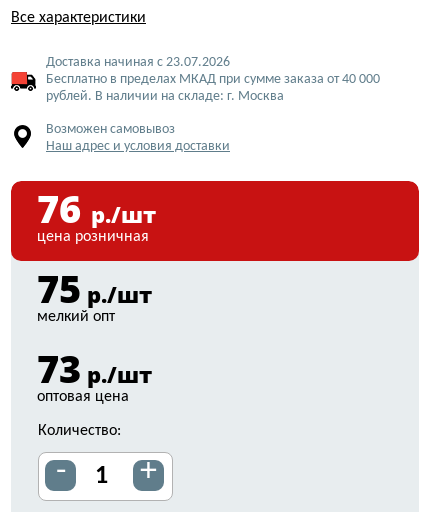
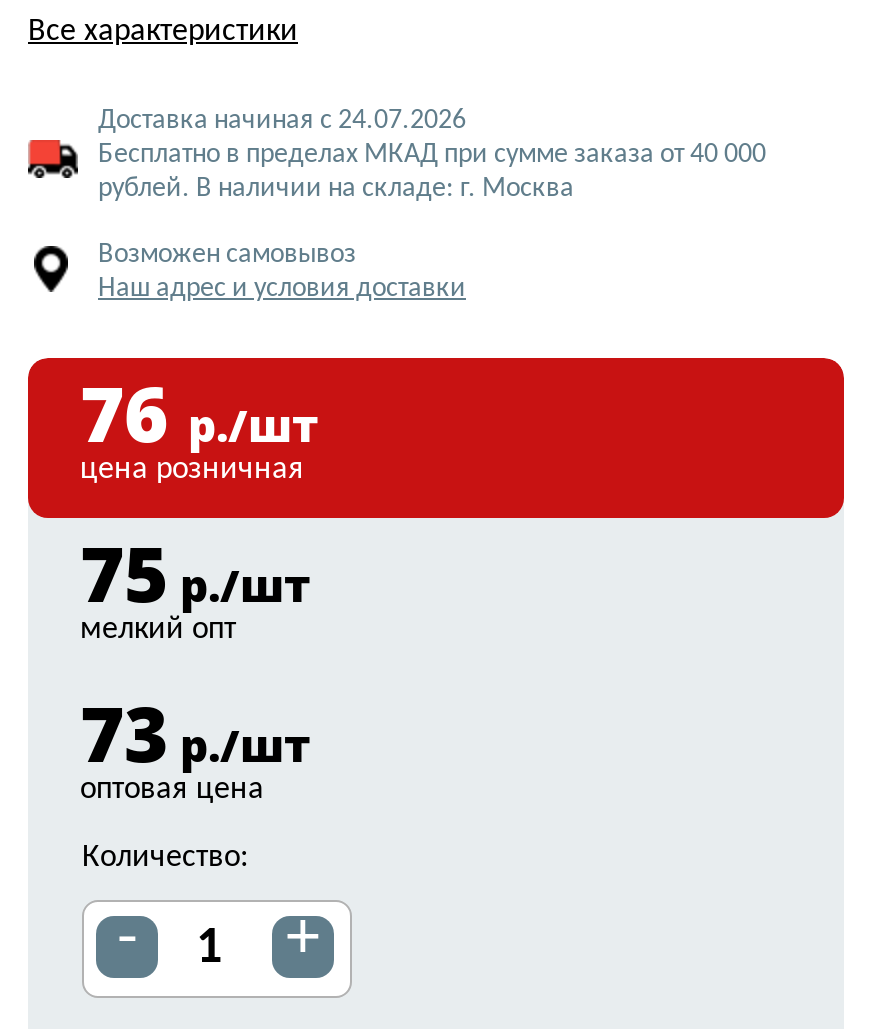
- Доставка начиная с 23.07.2026
+ Доставка начиная с 24.07.2026
